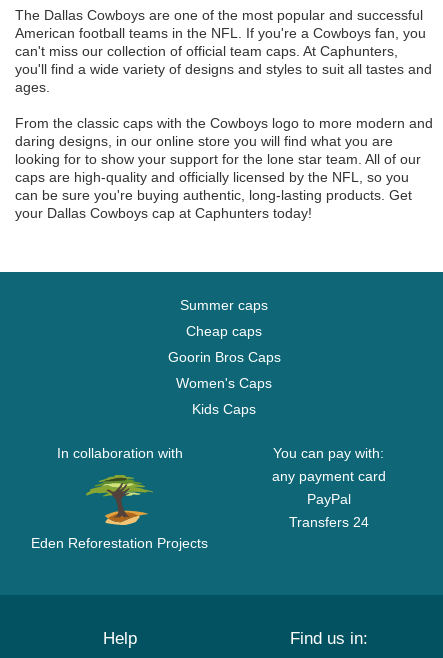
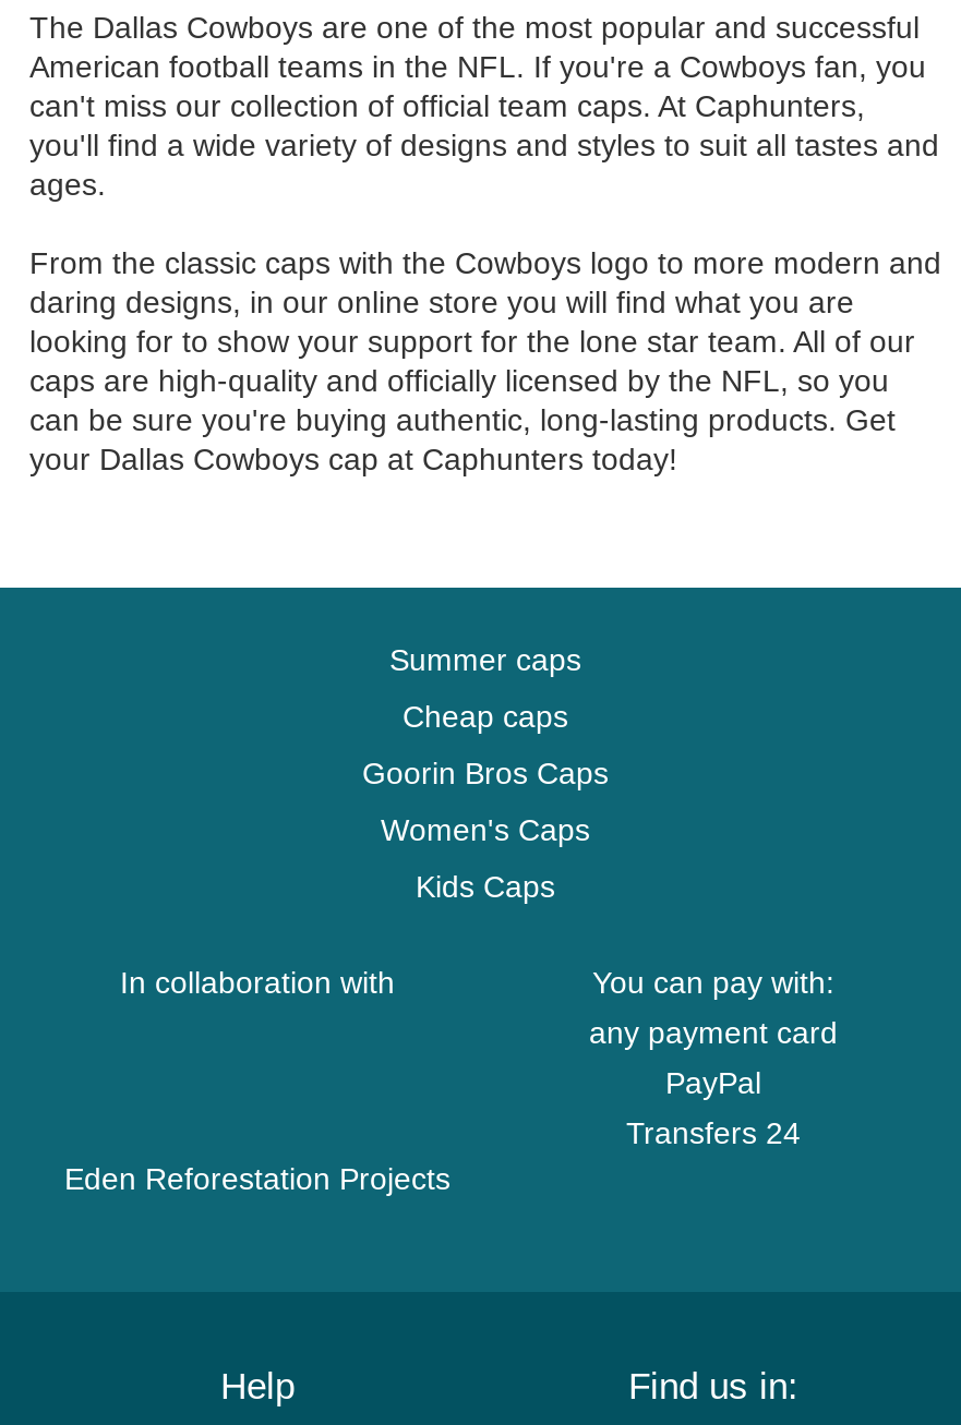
- [image]
